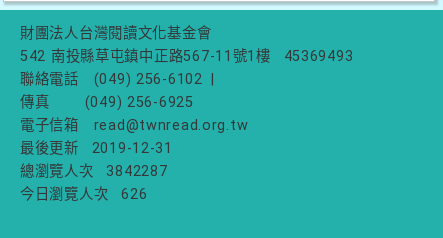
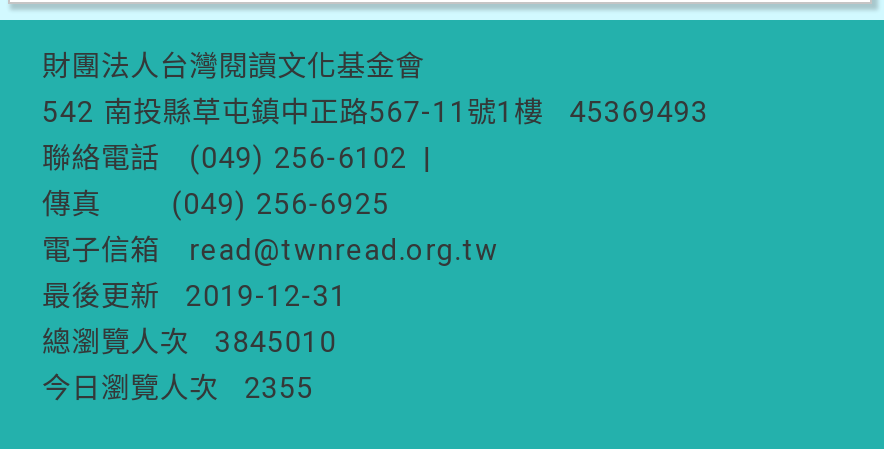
- 總瀏覽人次 3842287
+ 總瀏覽人次 3845010

- 今日瀏覽人次 626
+ 今日瀏覽人次 2355
